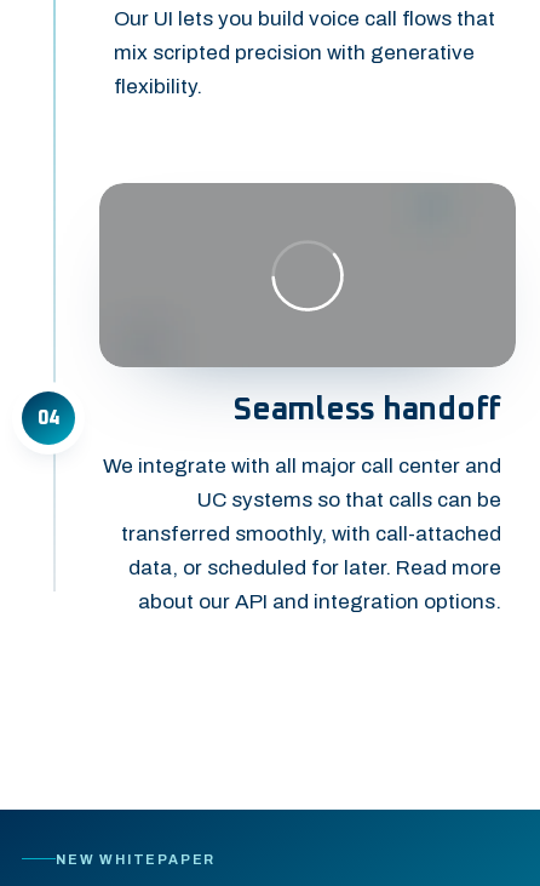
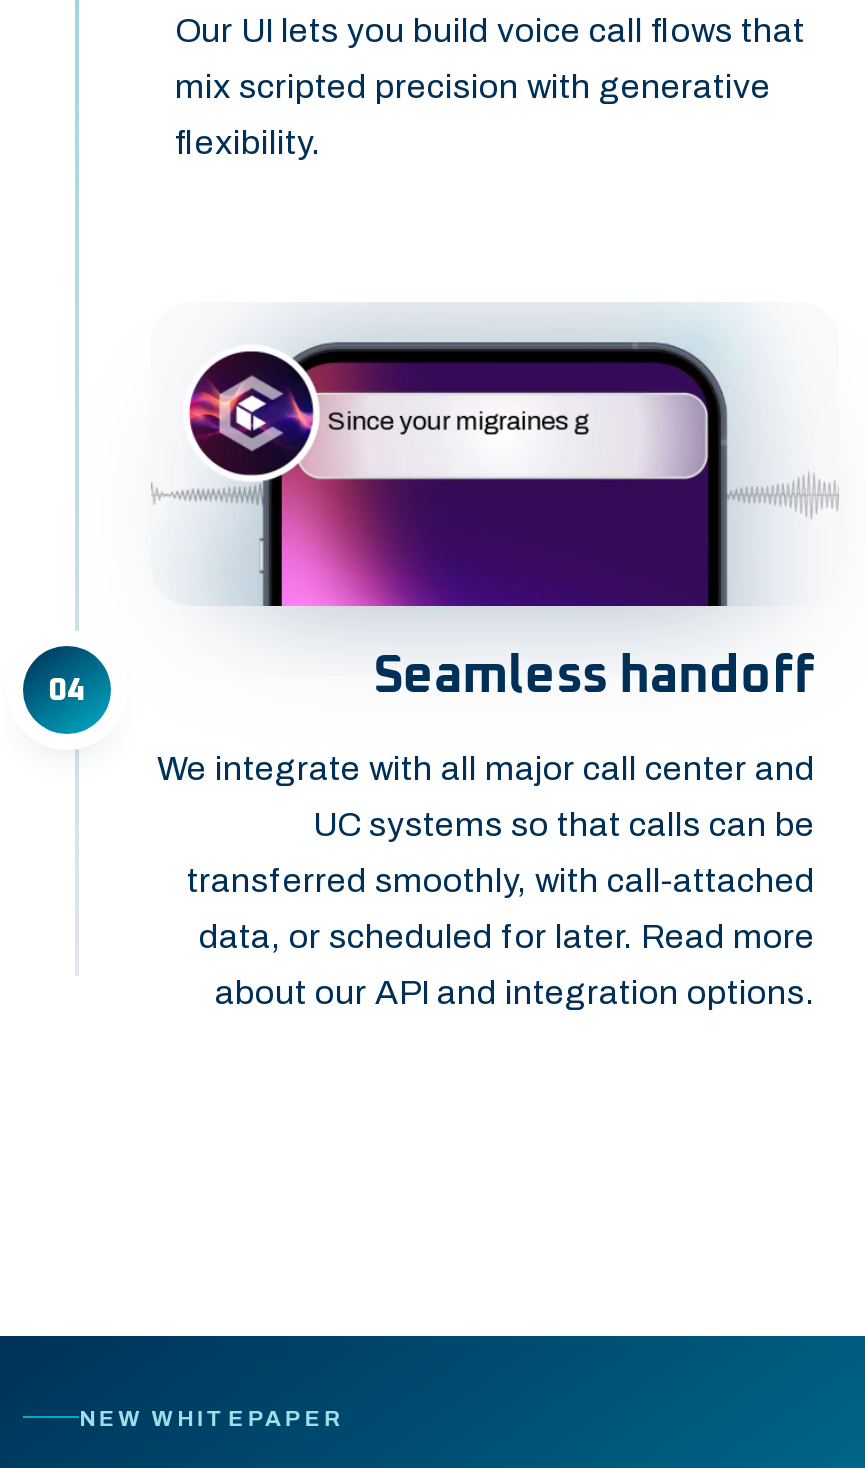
+ [image]
